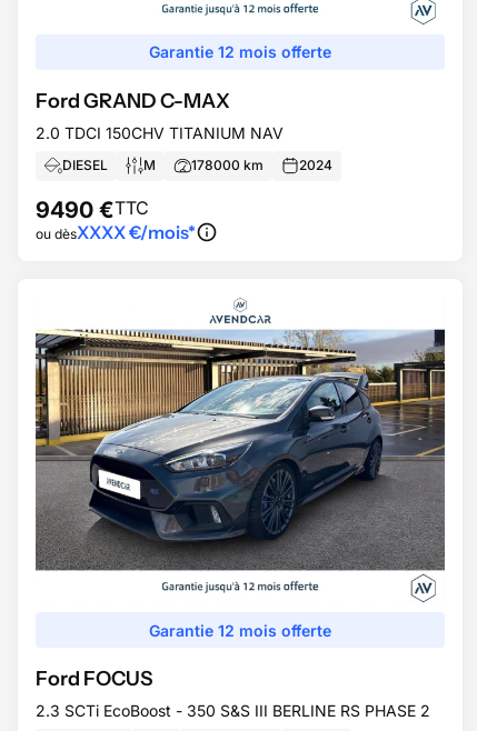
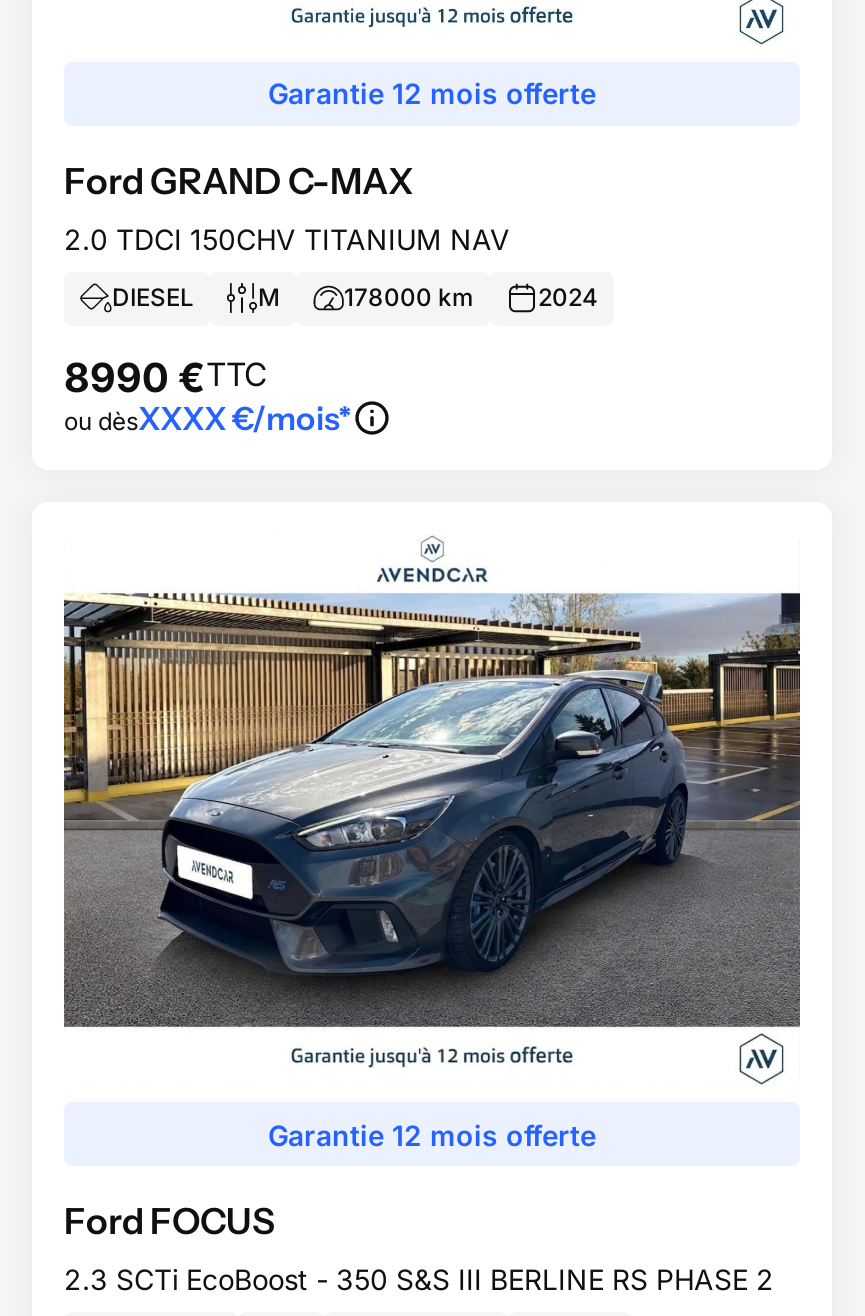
- 9490 €TTC
+ 8990 €TTC
